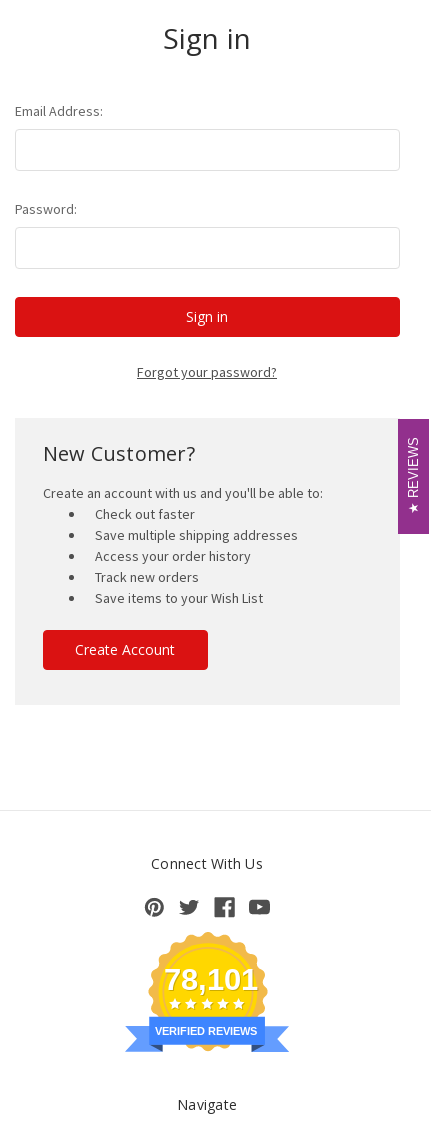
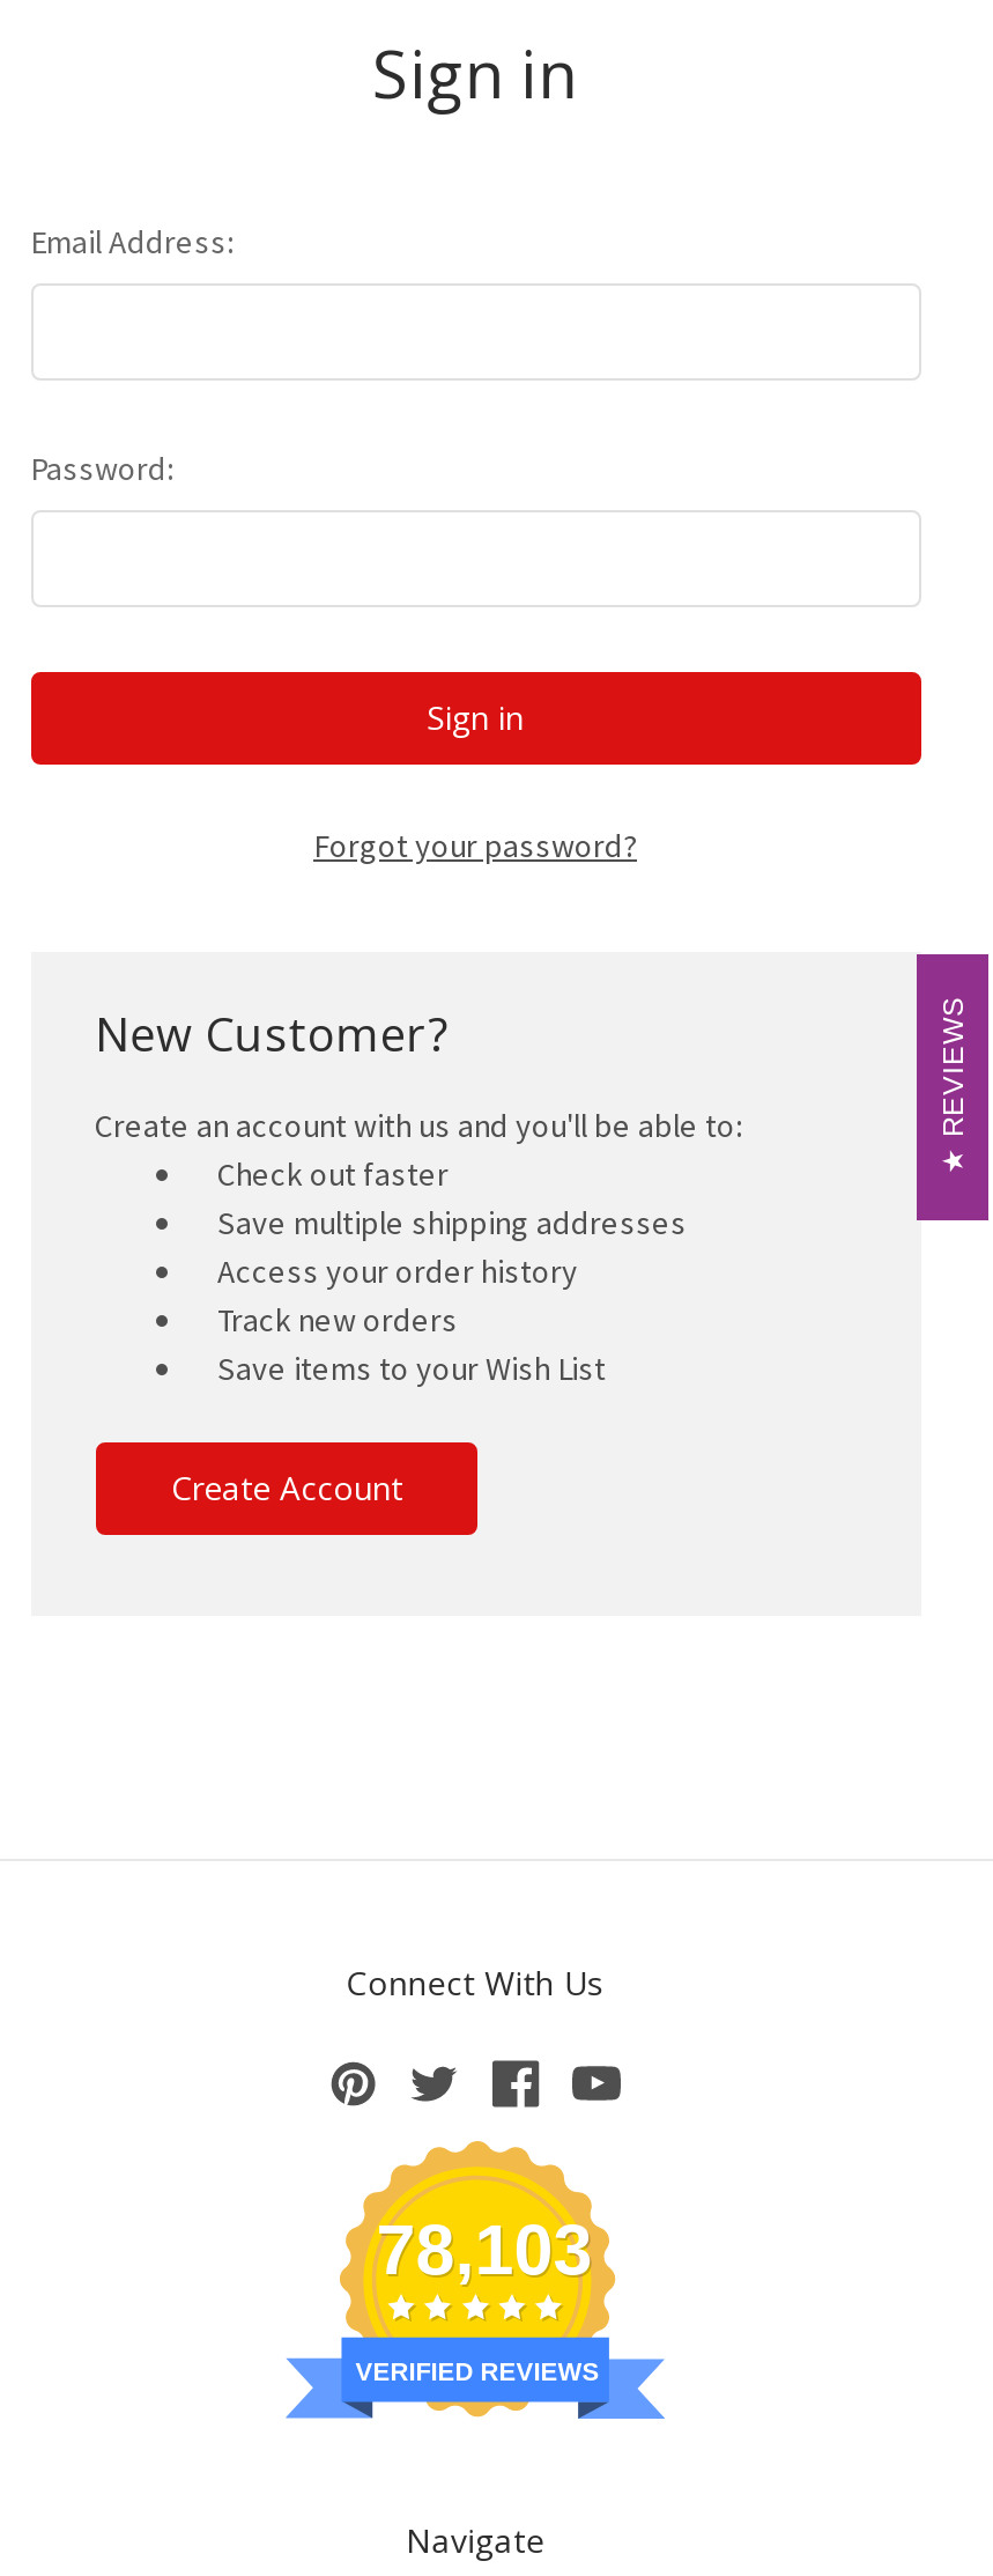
- 78,101
+ 78,103
